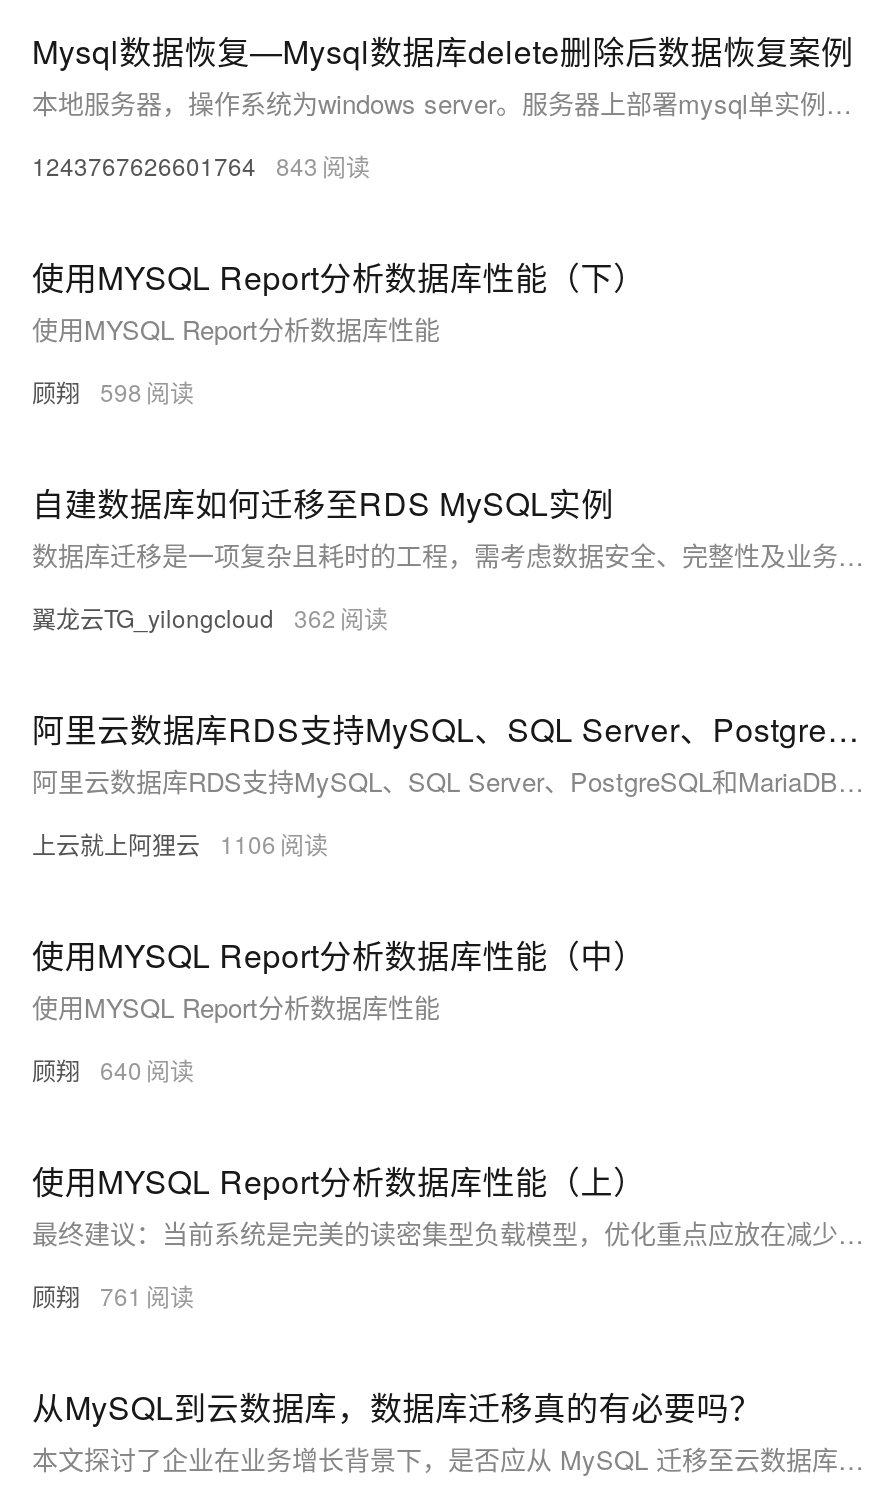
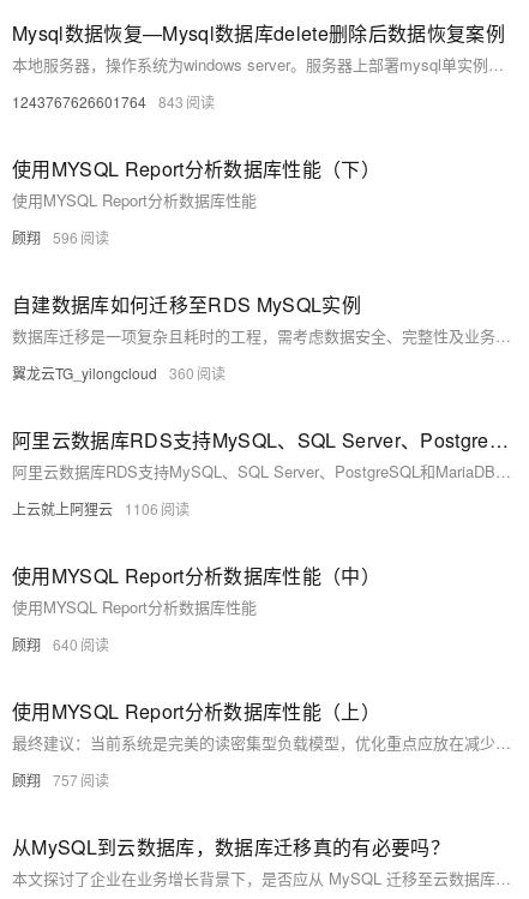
- 顾翔 598
+ 顾翔 596

- 翼龙云TG_yilongcloud 362
+ 翼龙云TG_yilongcloud 360

- 顾翔 761
+ 顾翔 757
